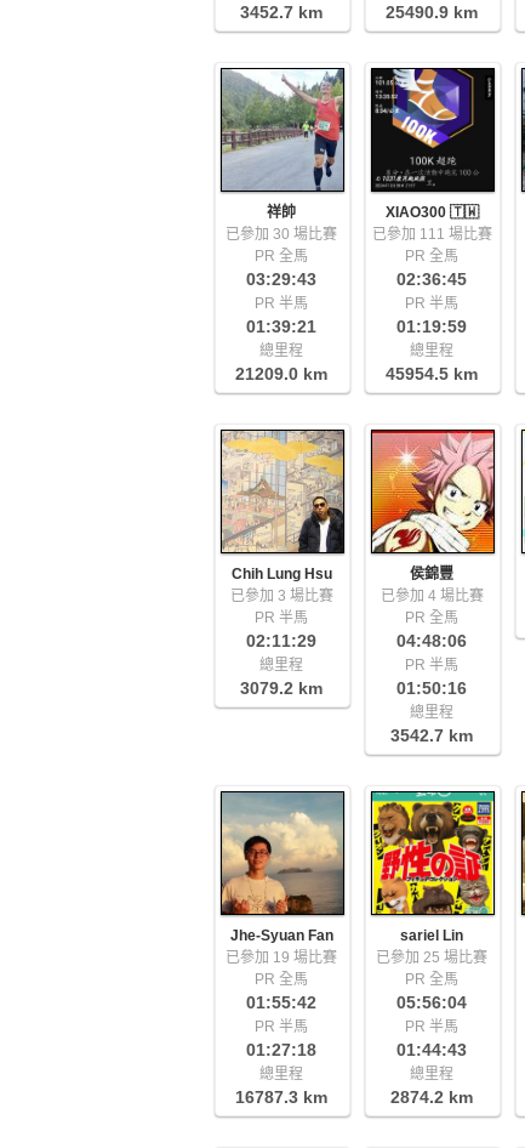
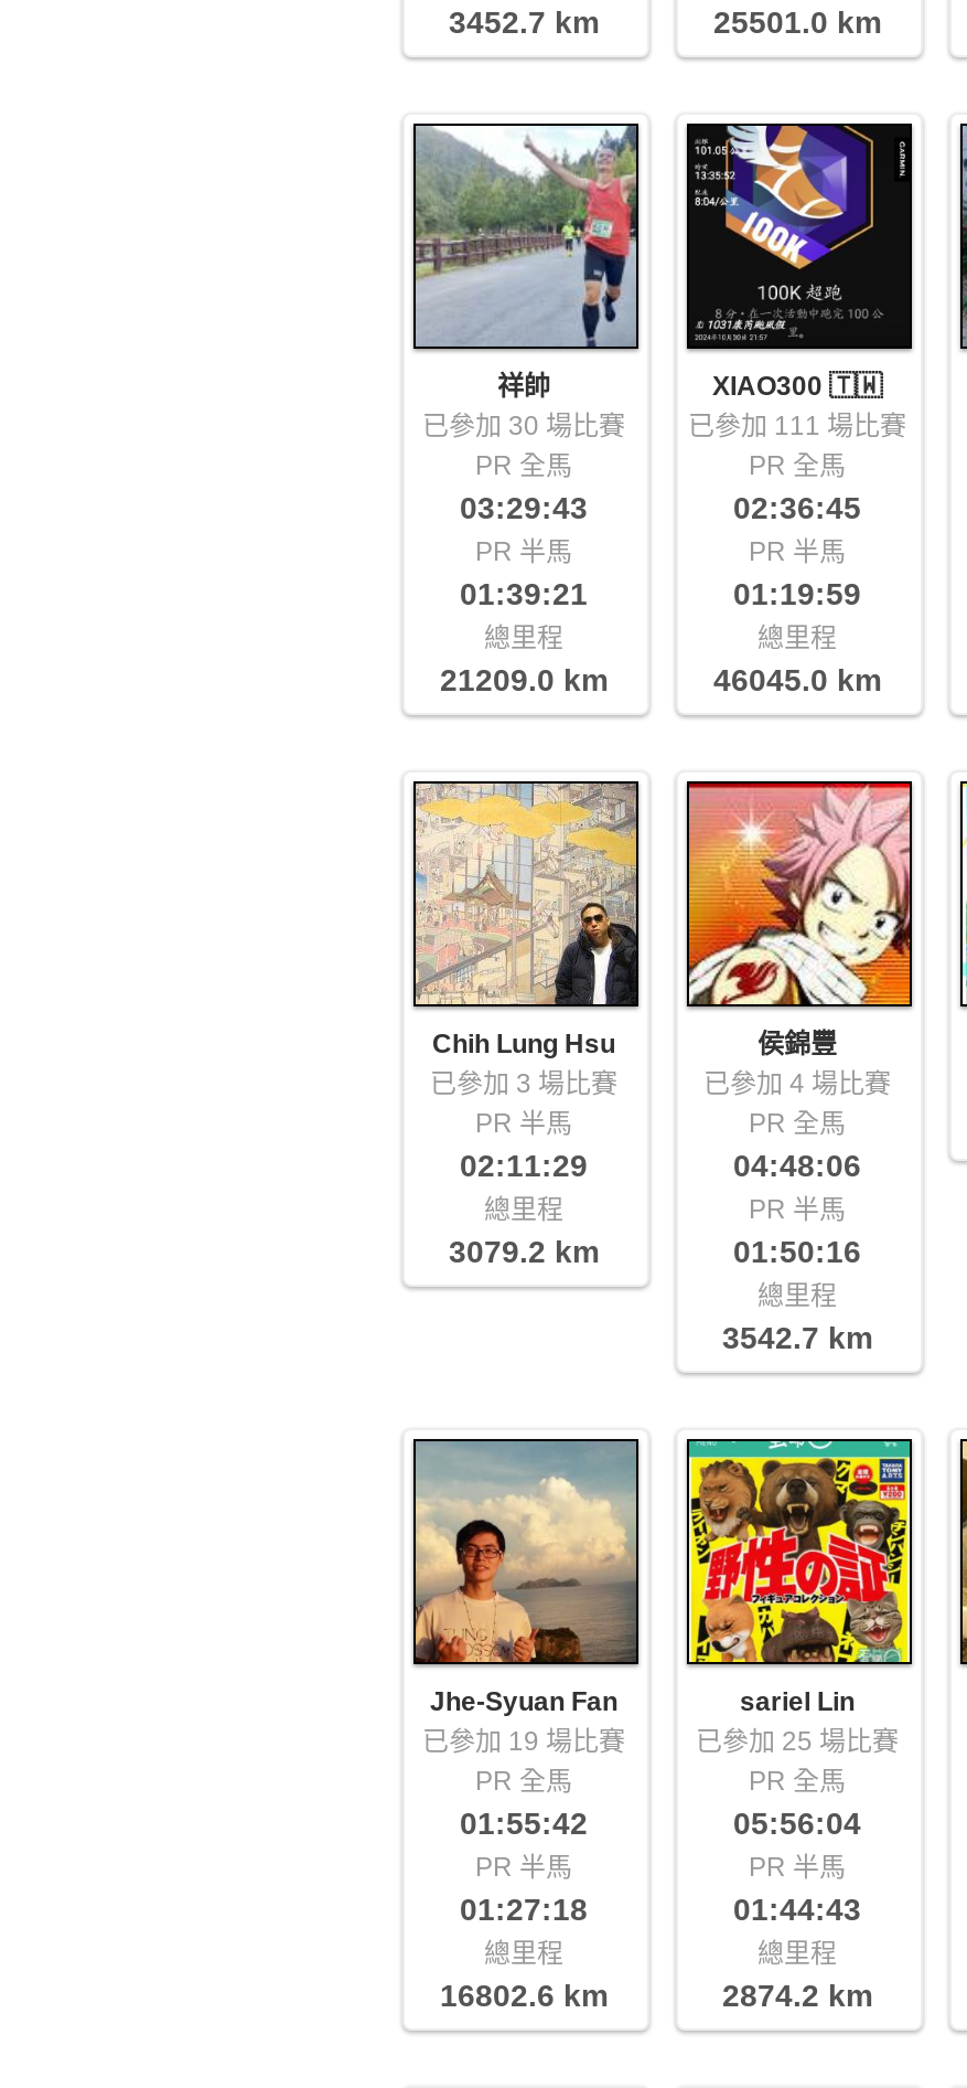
- 25490.9 km
+ 25501.0 km

- 45954.5 km
+ 46045.0 km

- 16787.3 km
+ 16802.6 km
